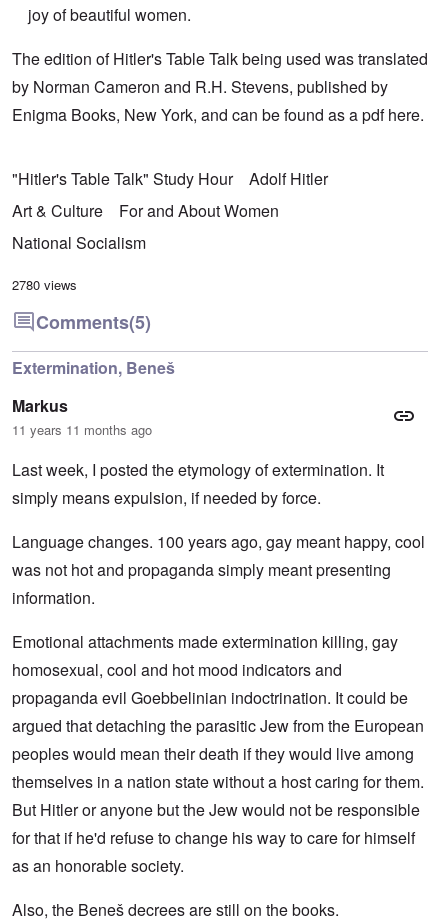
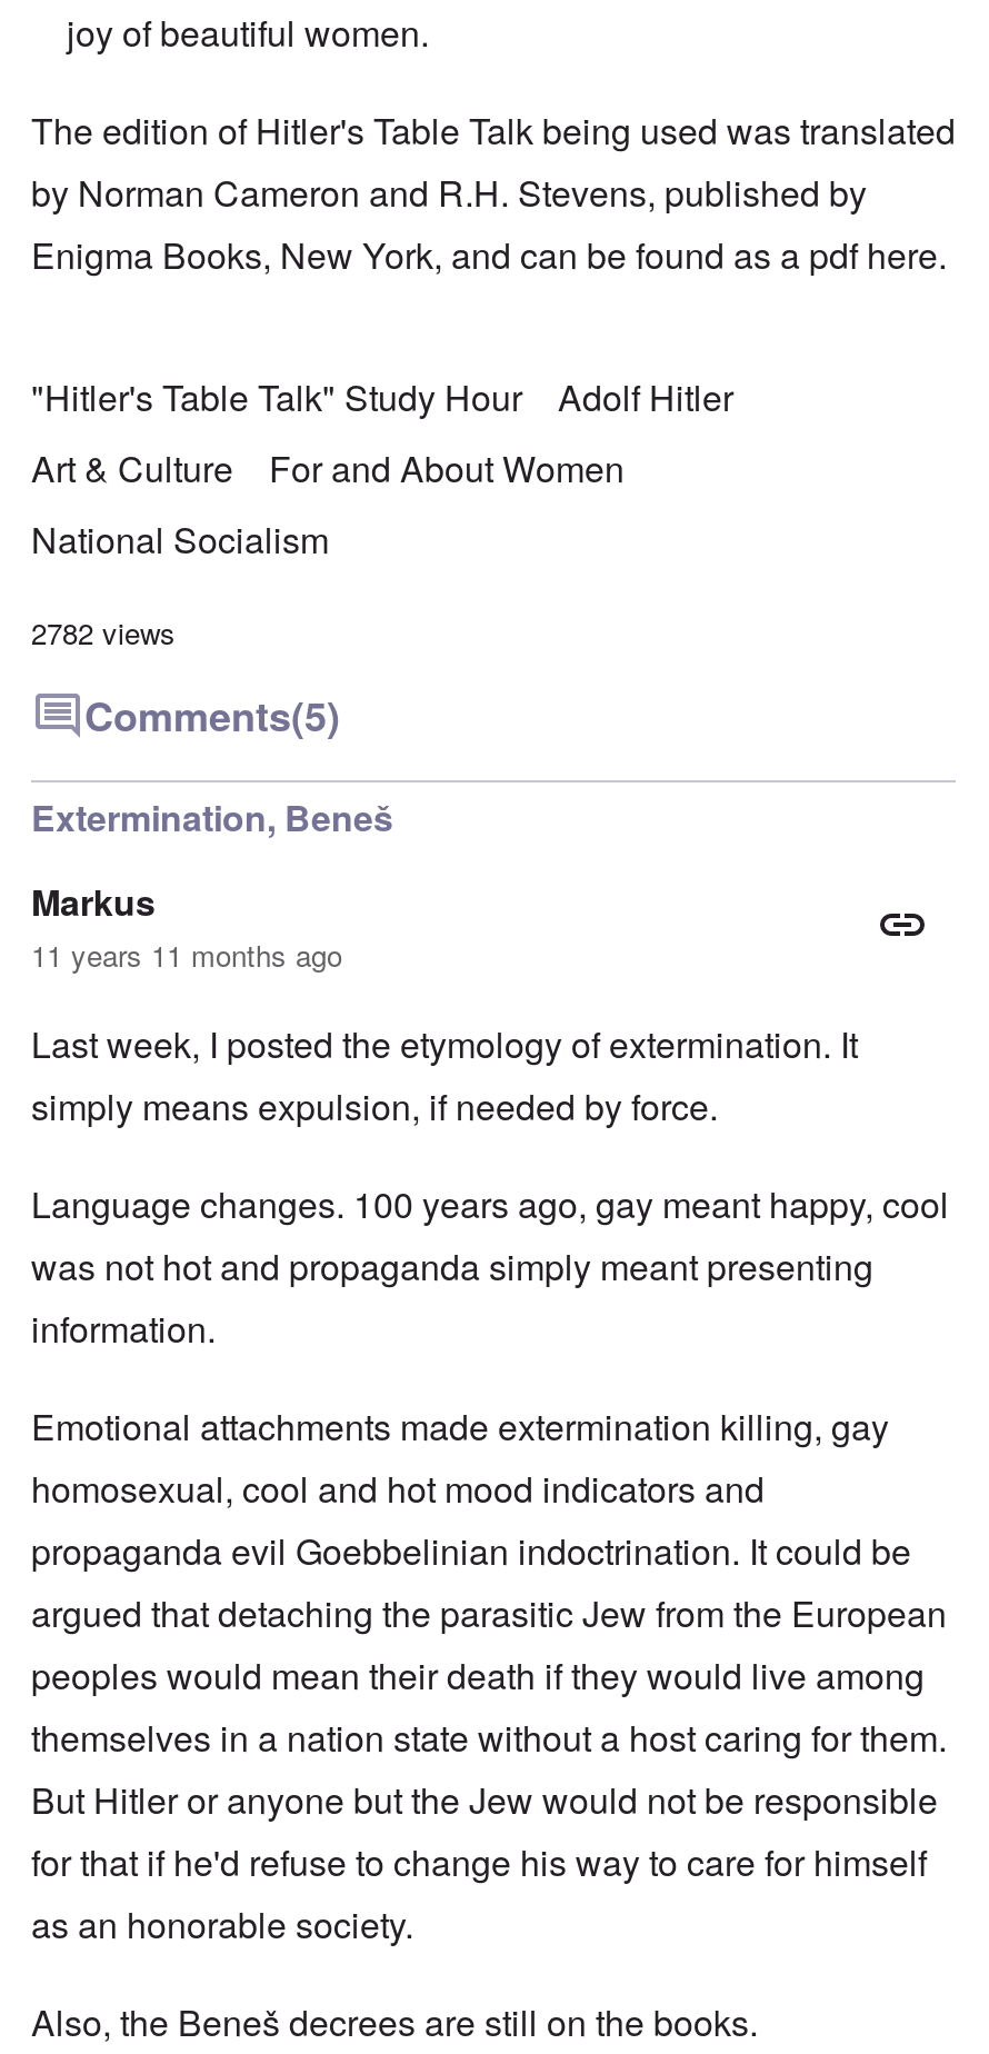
- 2780 views
+ 2782 views
